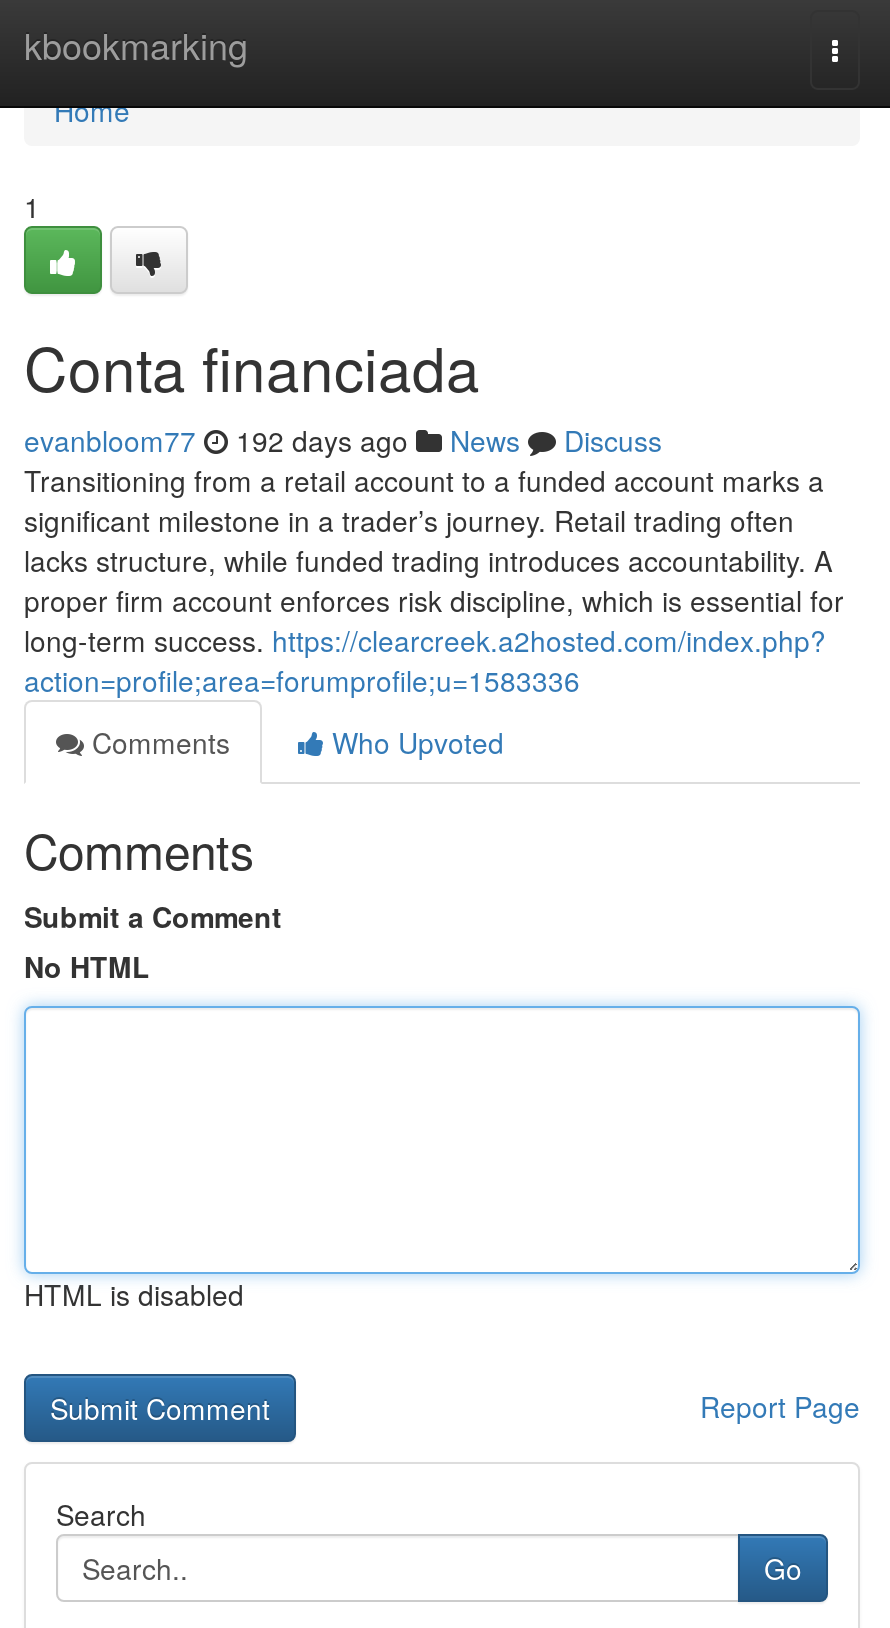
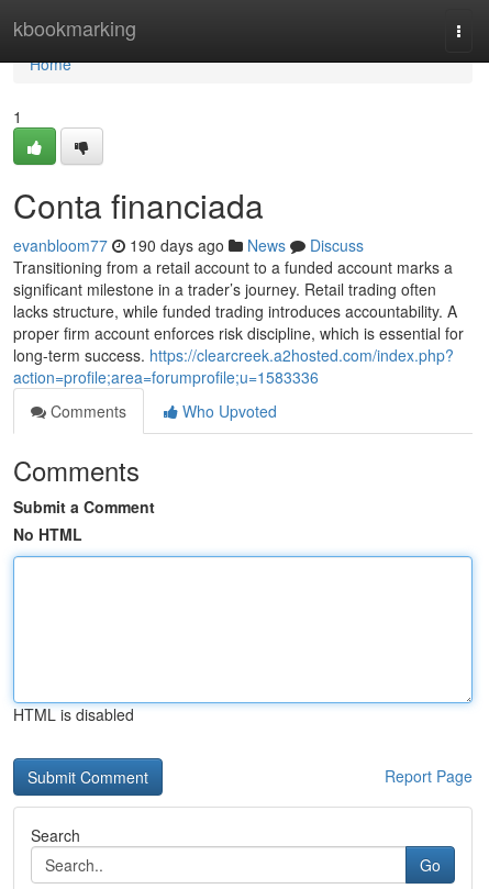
- evanbloom77 192 days ago News Discuss
+ evanbloom77 190 days ago News Discuss
